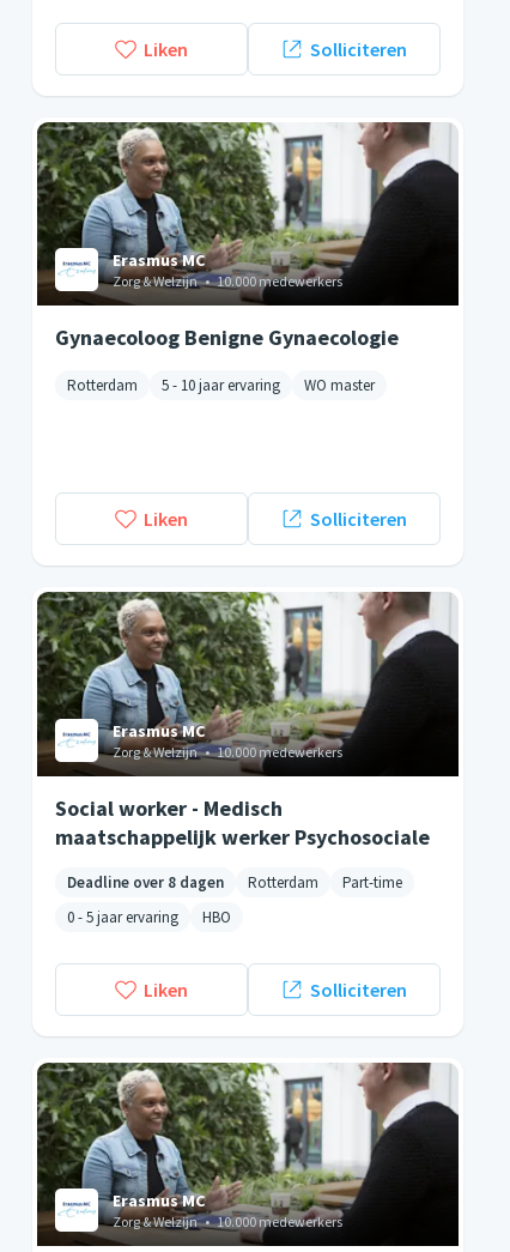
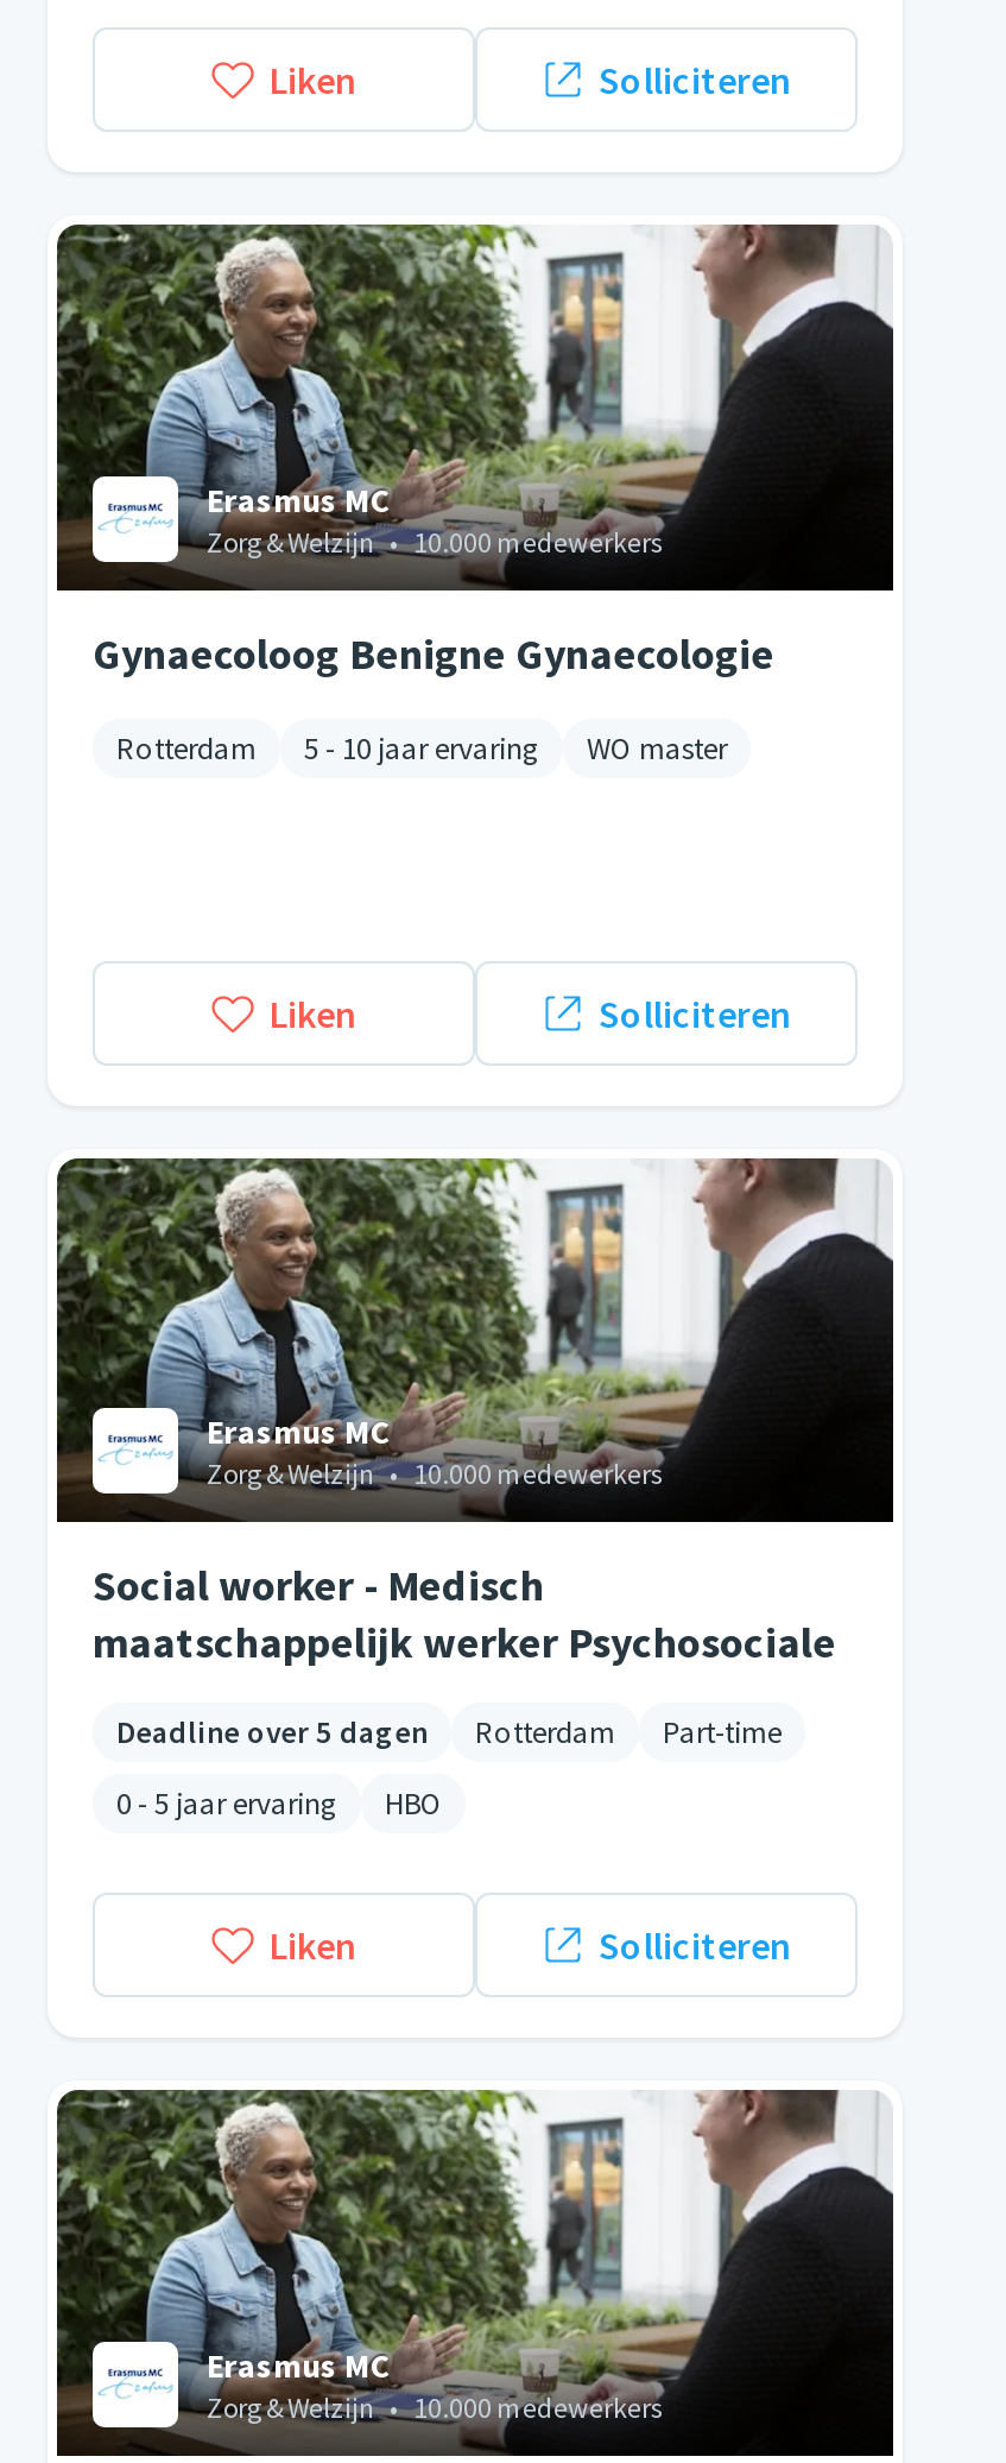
- Deadline over 8 dagen
+ Deadline over 5 dagen
